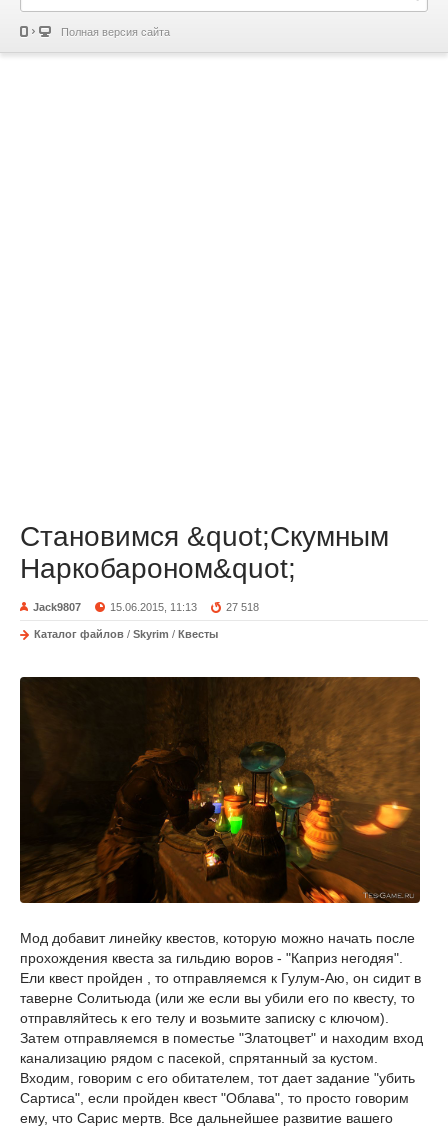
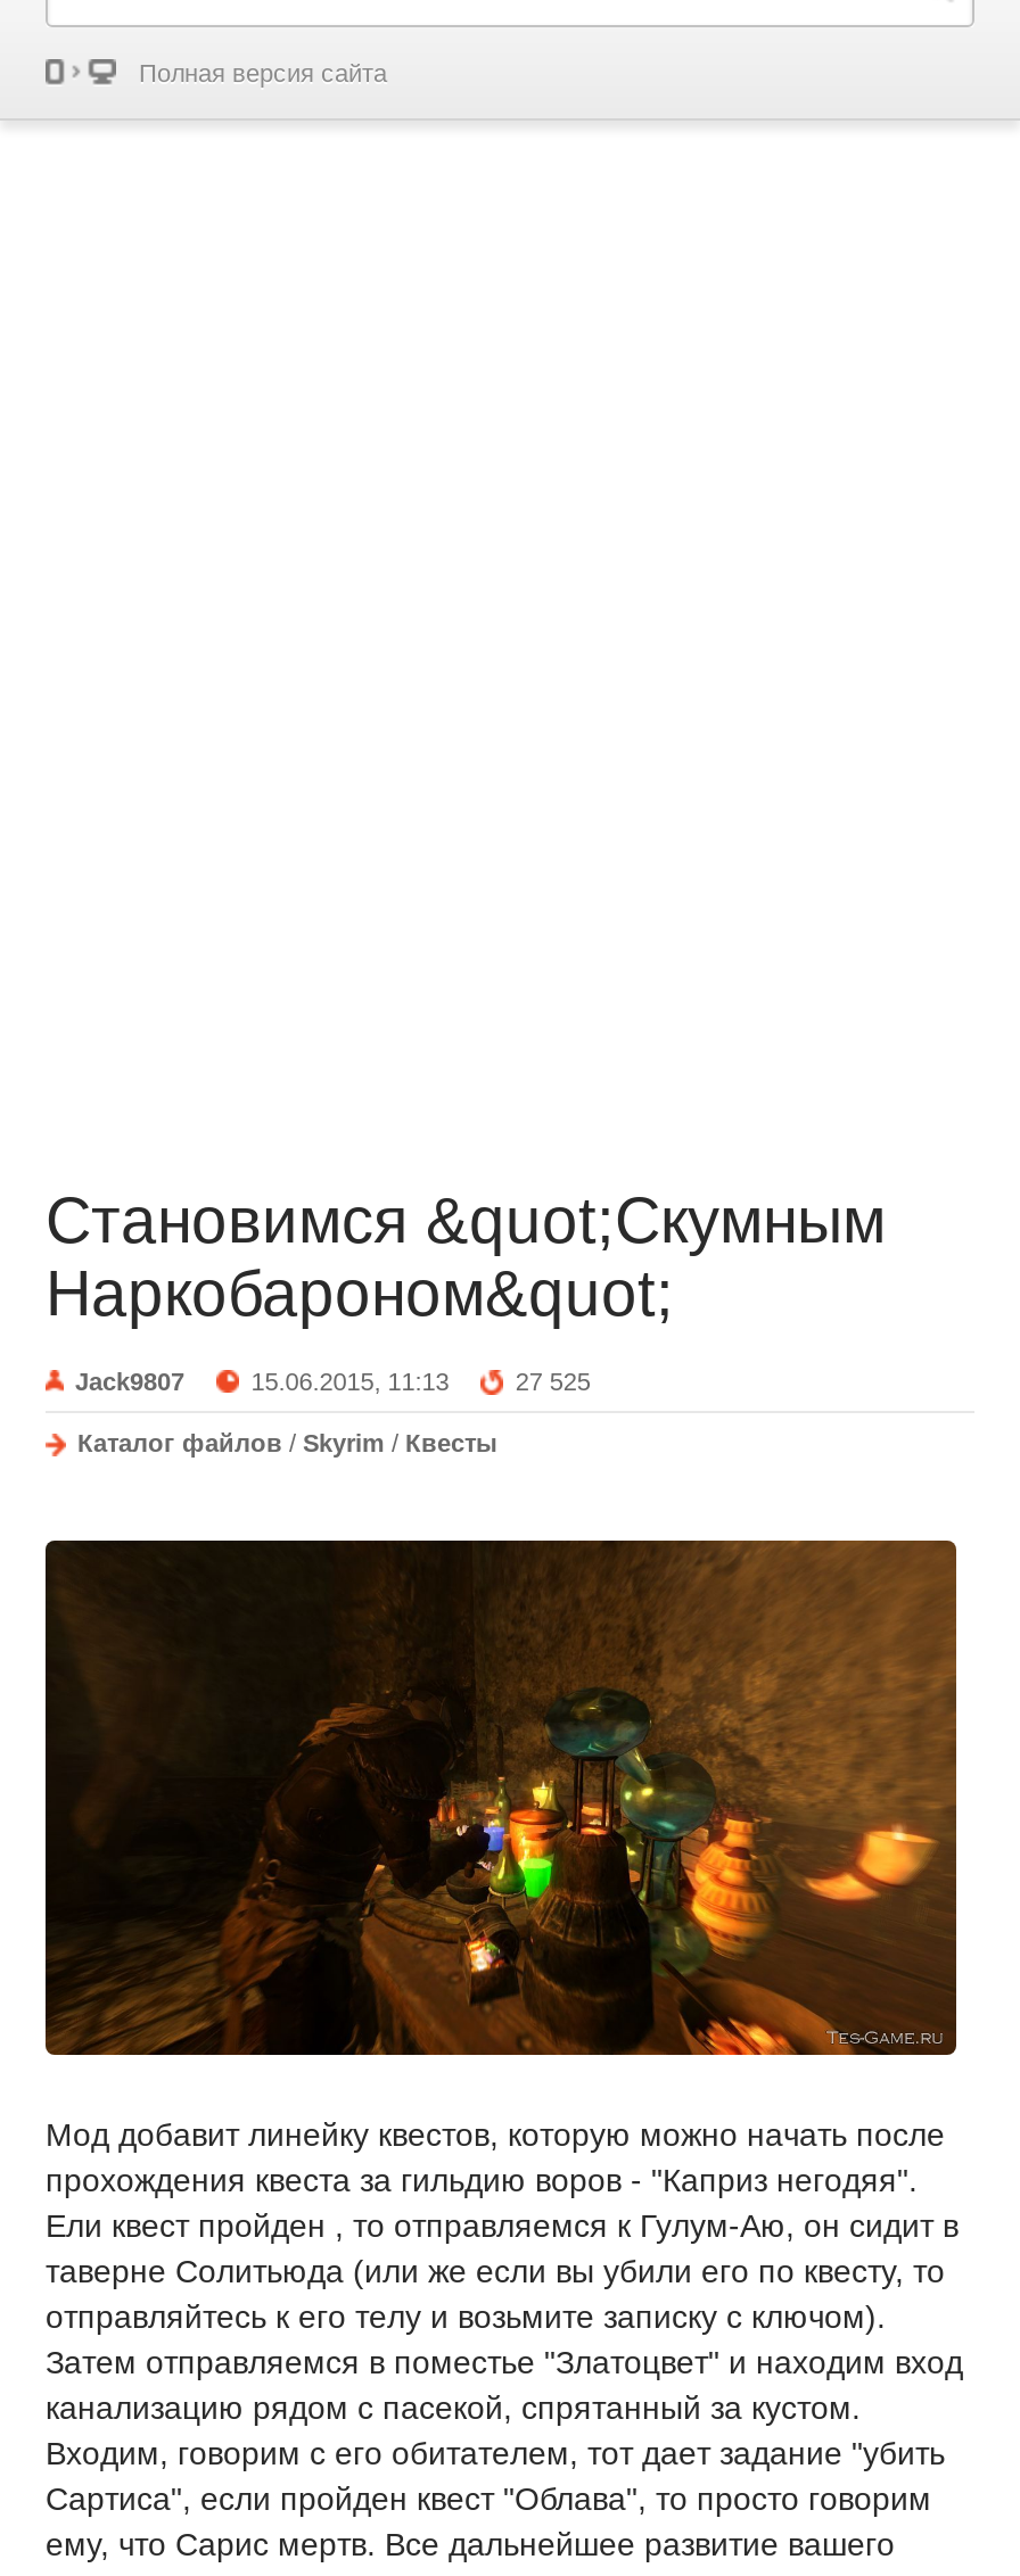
- 27 518
+ 27 525
